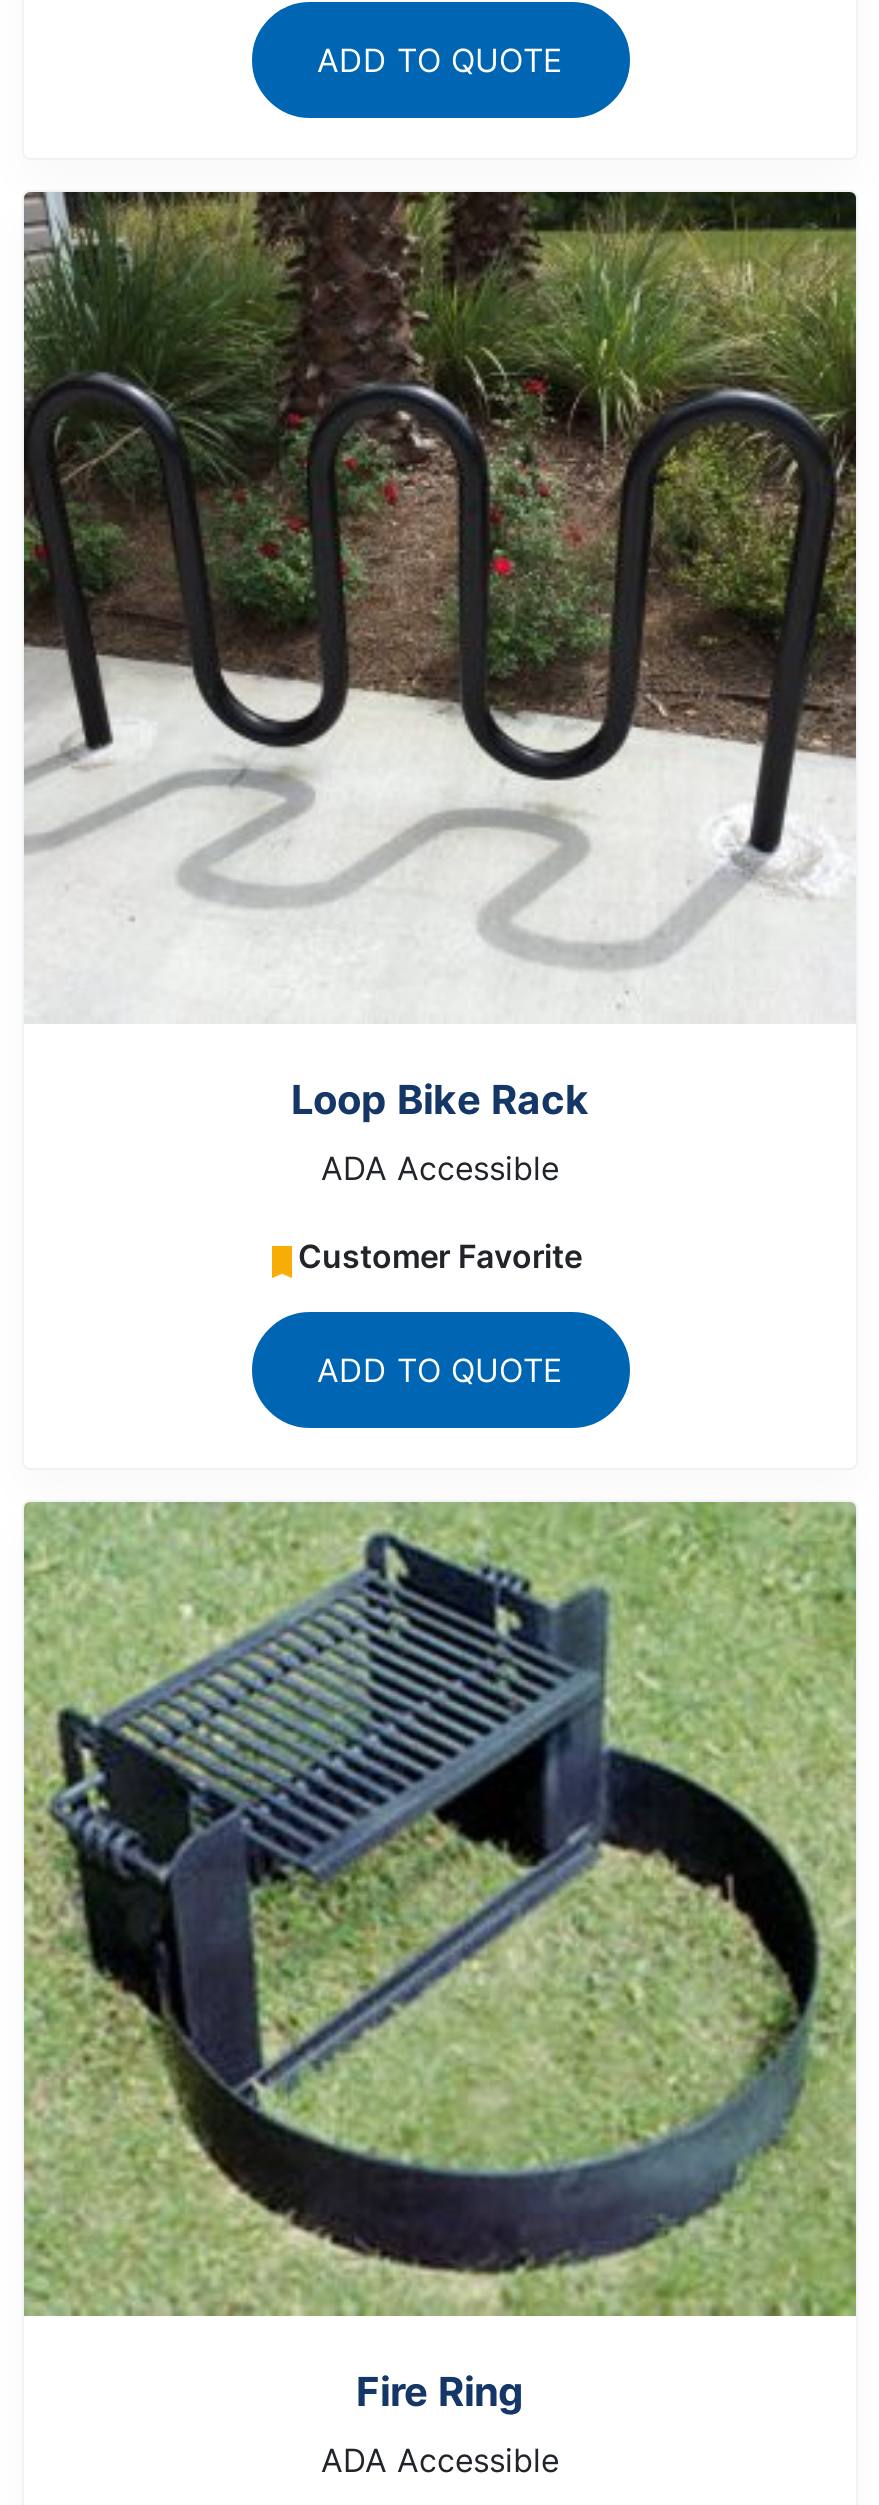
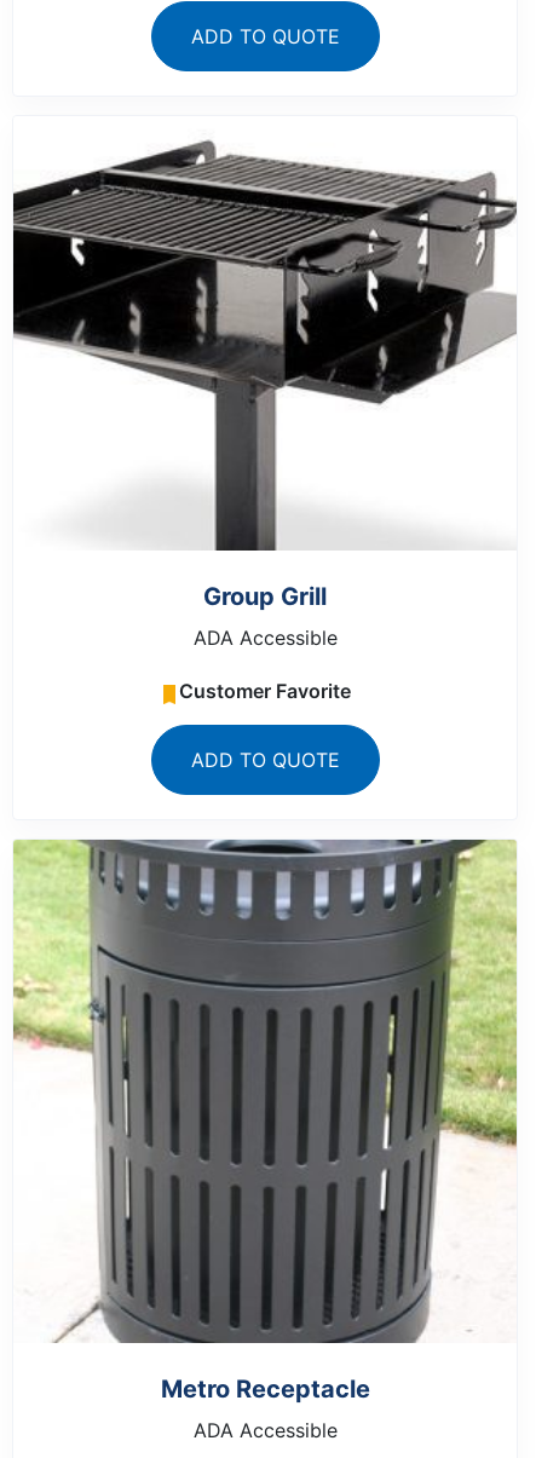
- [image]
+ [image]

- Loop Bike Rack
+ Group Grill

- [image]
- Fire Ring
+ [image]
+ Metro Receptacle
